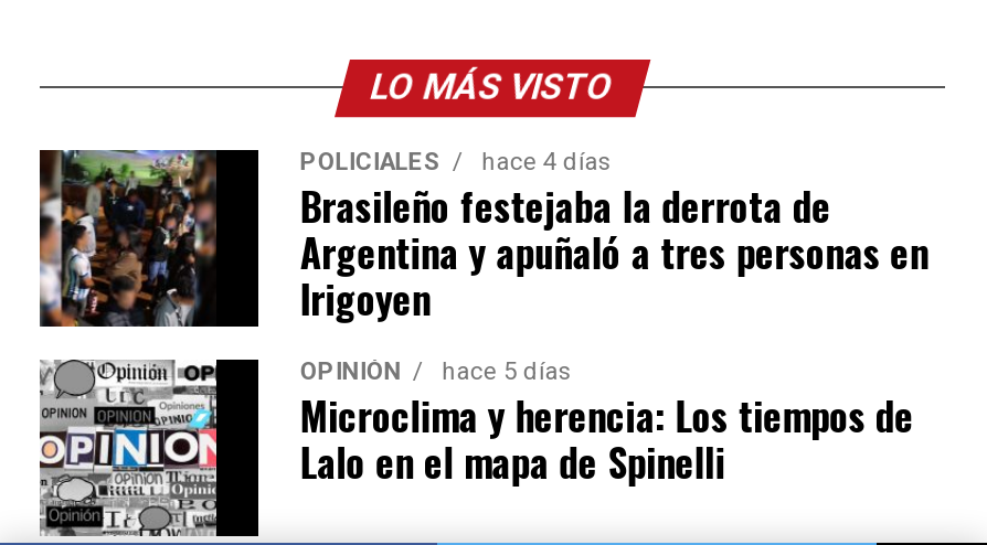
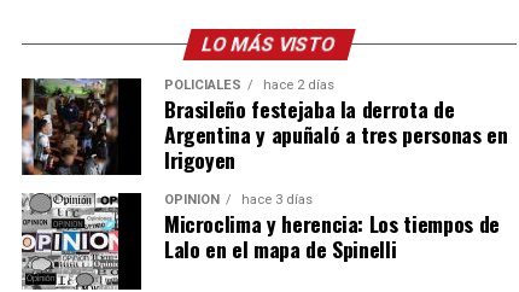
- POLICIALES hace 4 días
+ POLICIALES hace 2 días

- OPINIÓN hace 5 días
+ OPINIÓN hace 3 días
